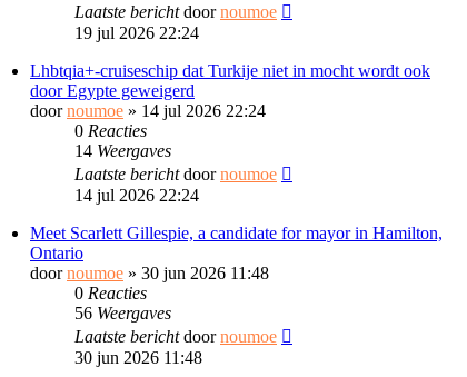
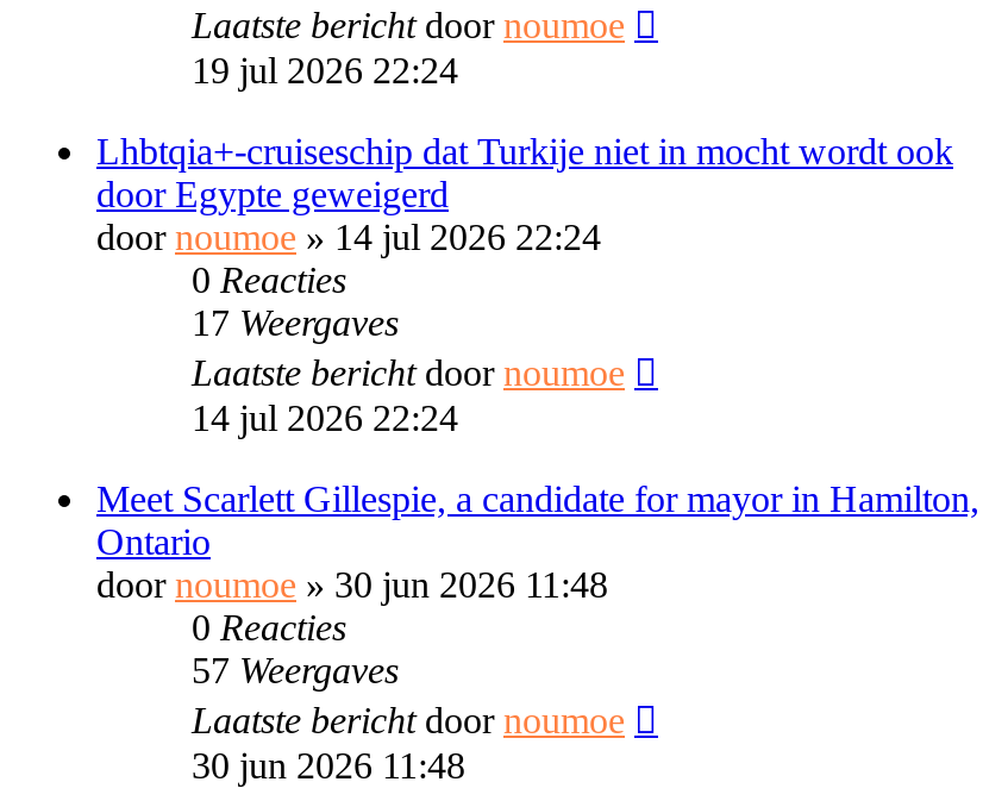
- 14 Weergaves
+ 17 Weergaves

- 56 Weergaves
+ 57 Weergaves
